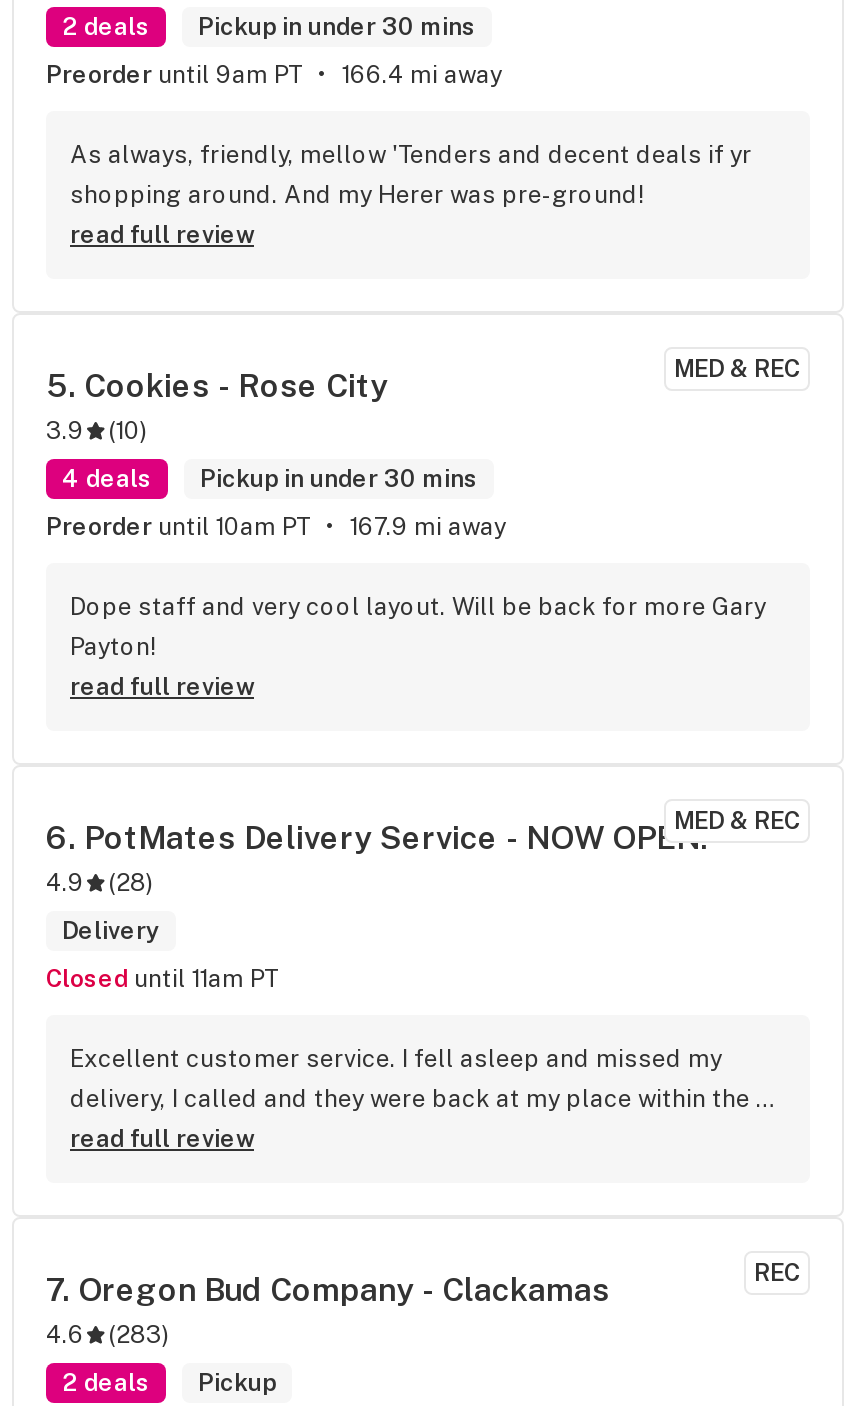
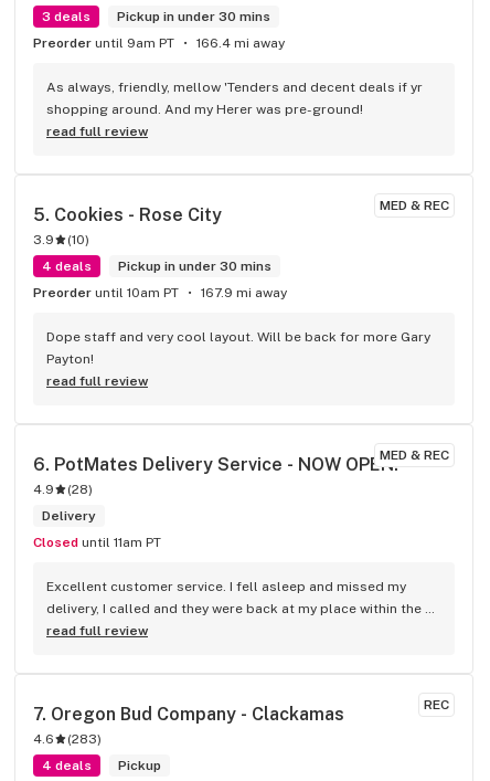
- 2 deals Pickup in under 30 mins
+ 3 deals Pickup in under 30 mins

- 2 deals Pickup
+ 4 deals Pickup
